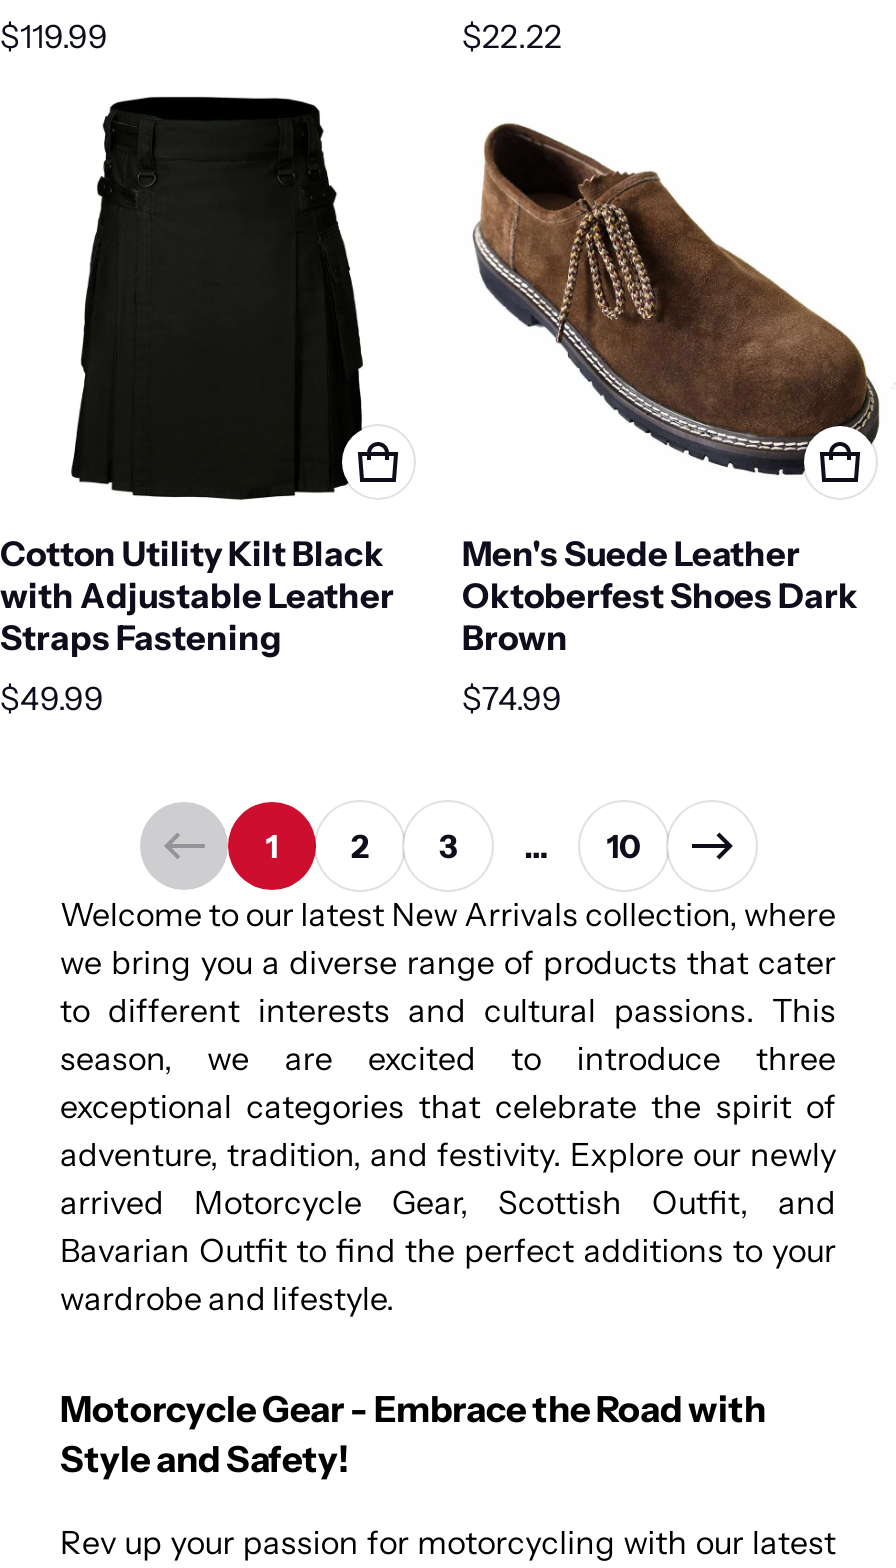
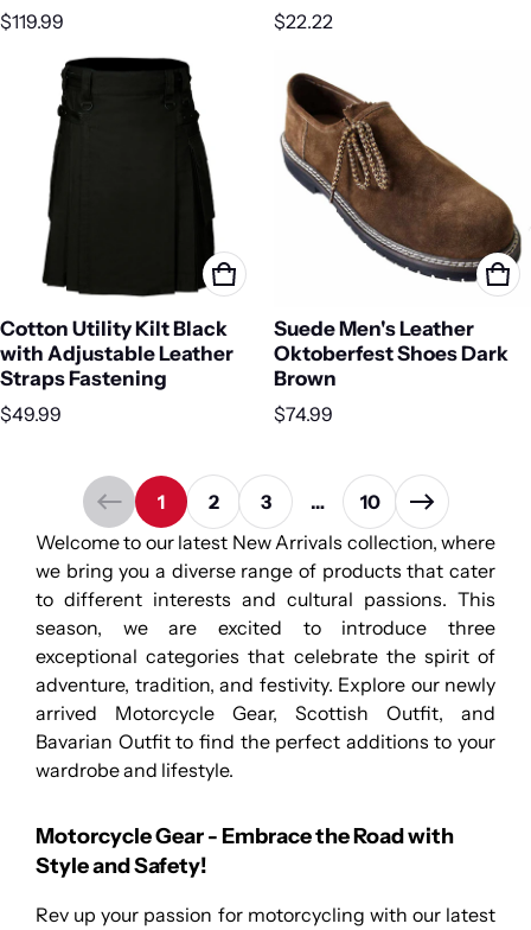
- Men's Suede Leather
+ Suede Men's Leather
